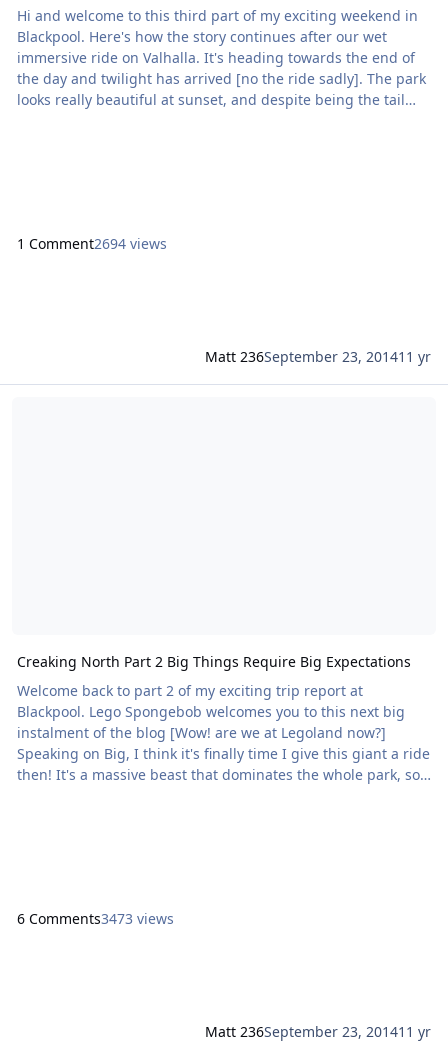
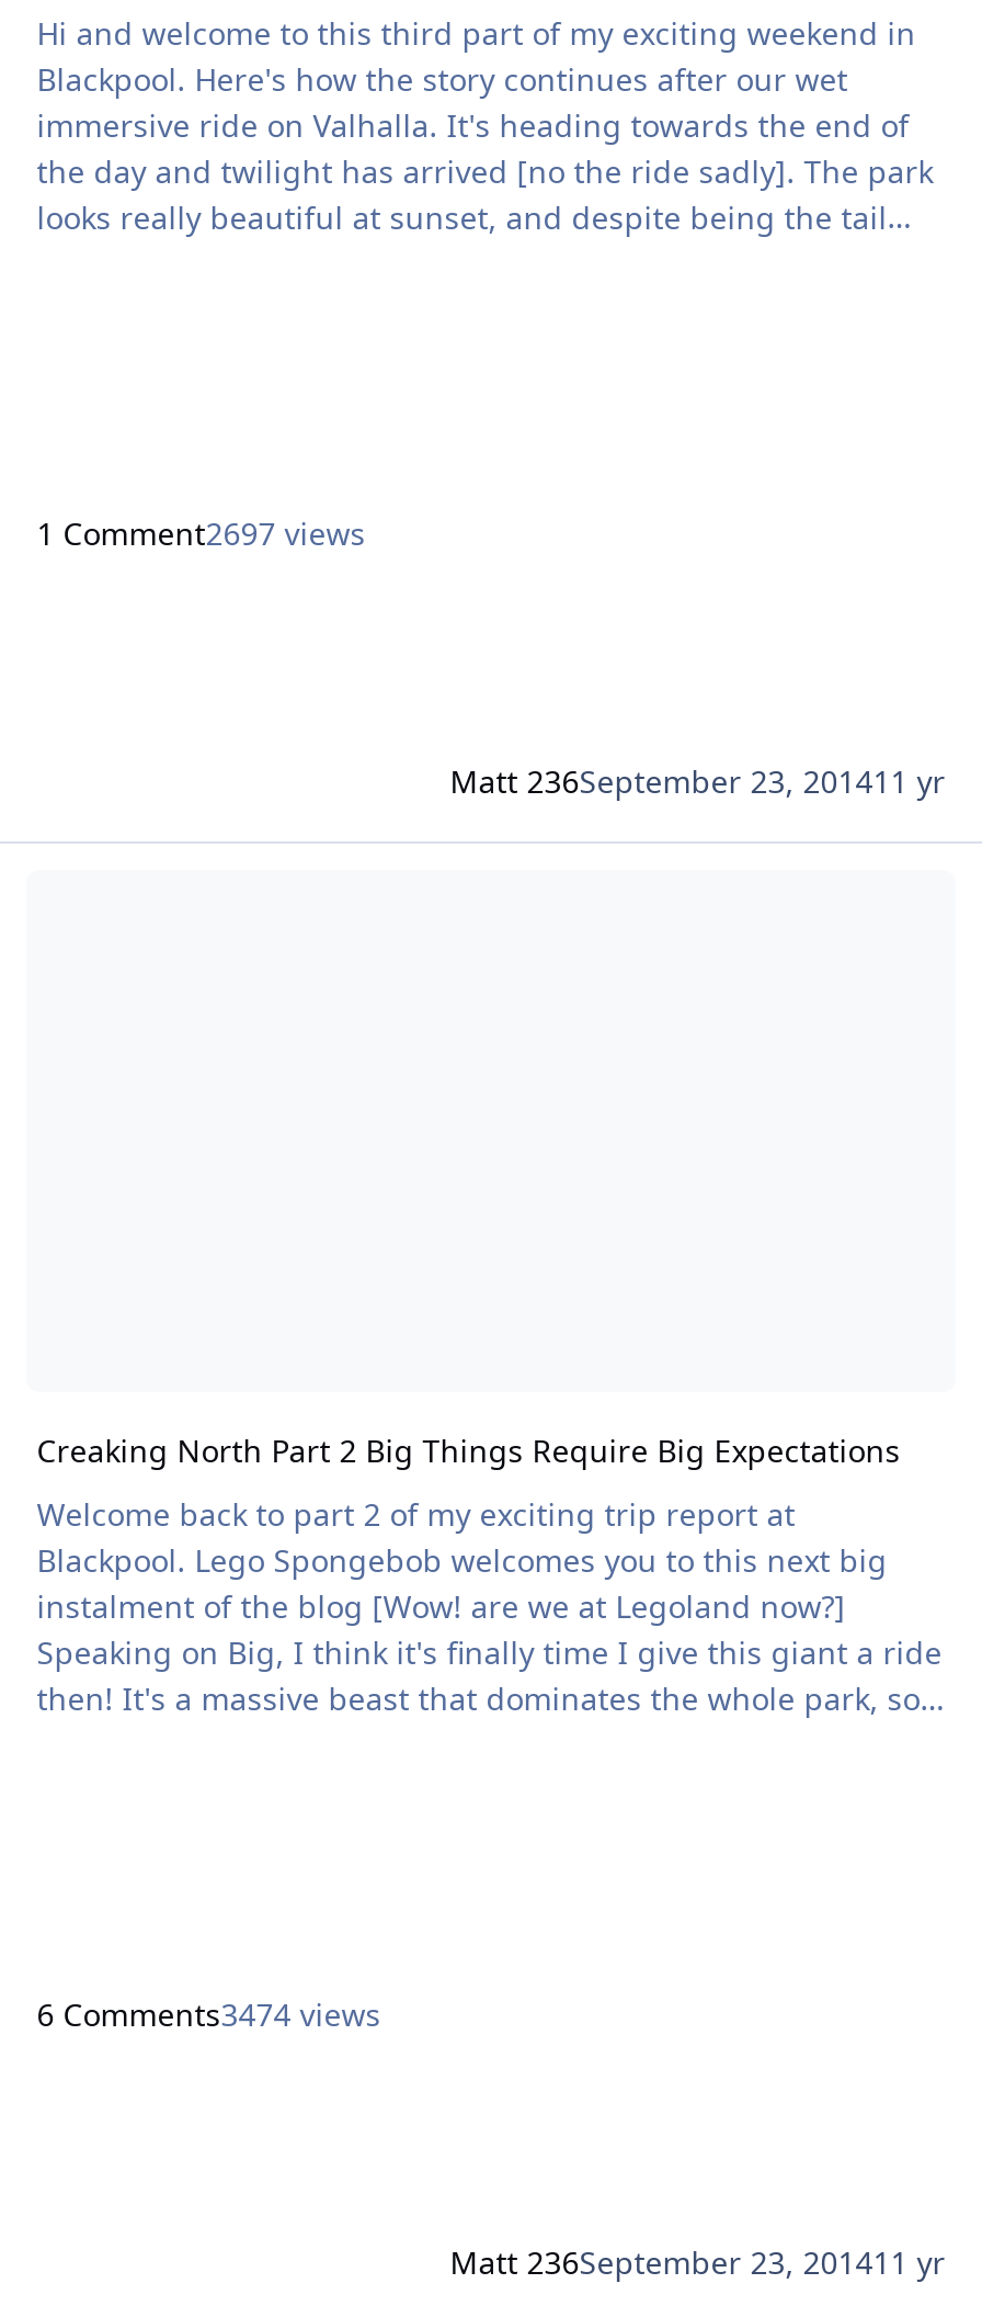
- 1 Comment2694 views
+ 1 Comment2697 views

- 6 Comments3473 views
+ 6 Comments3474 views
